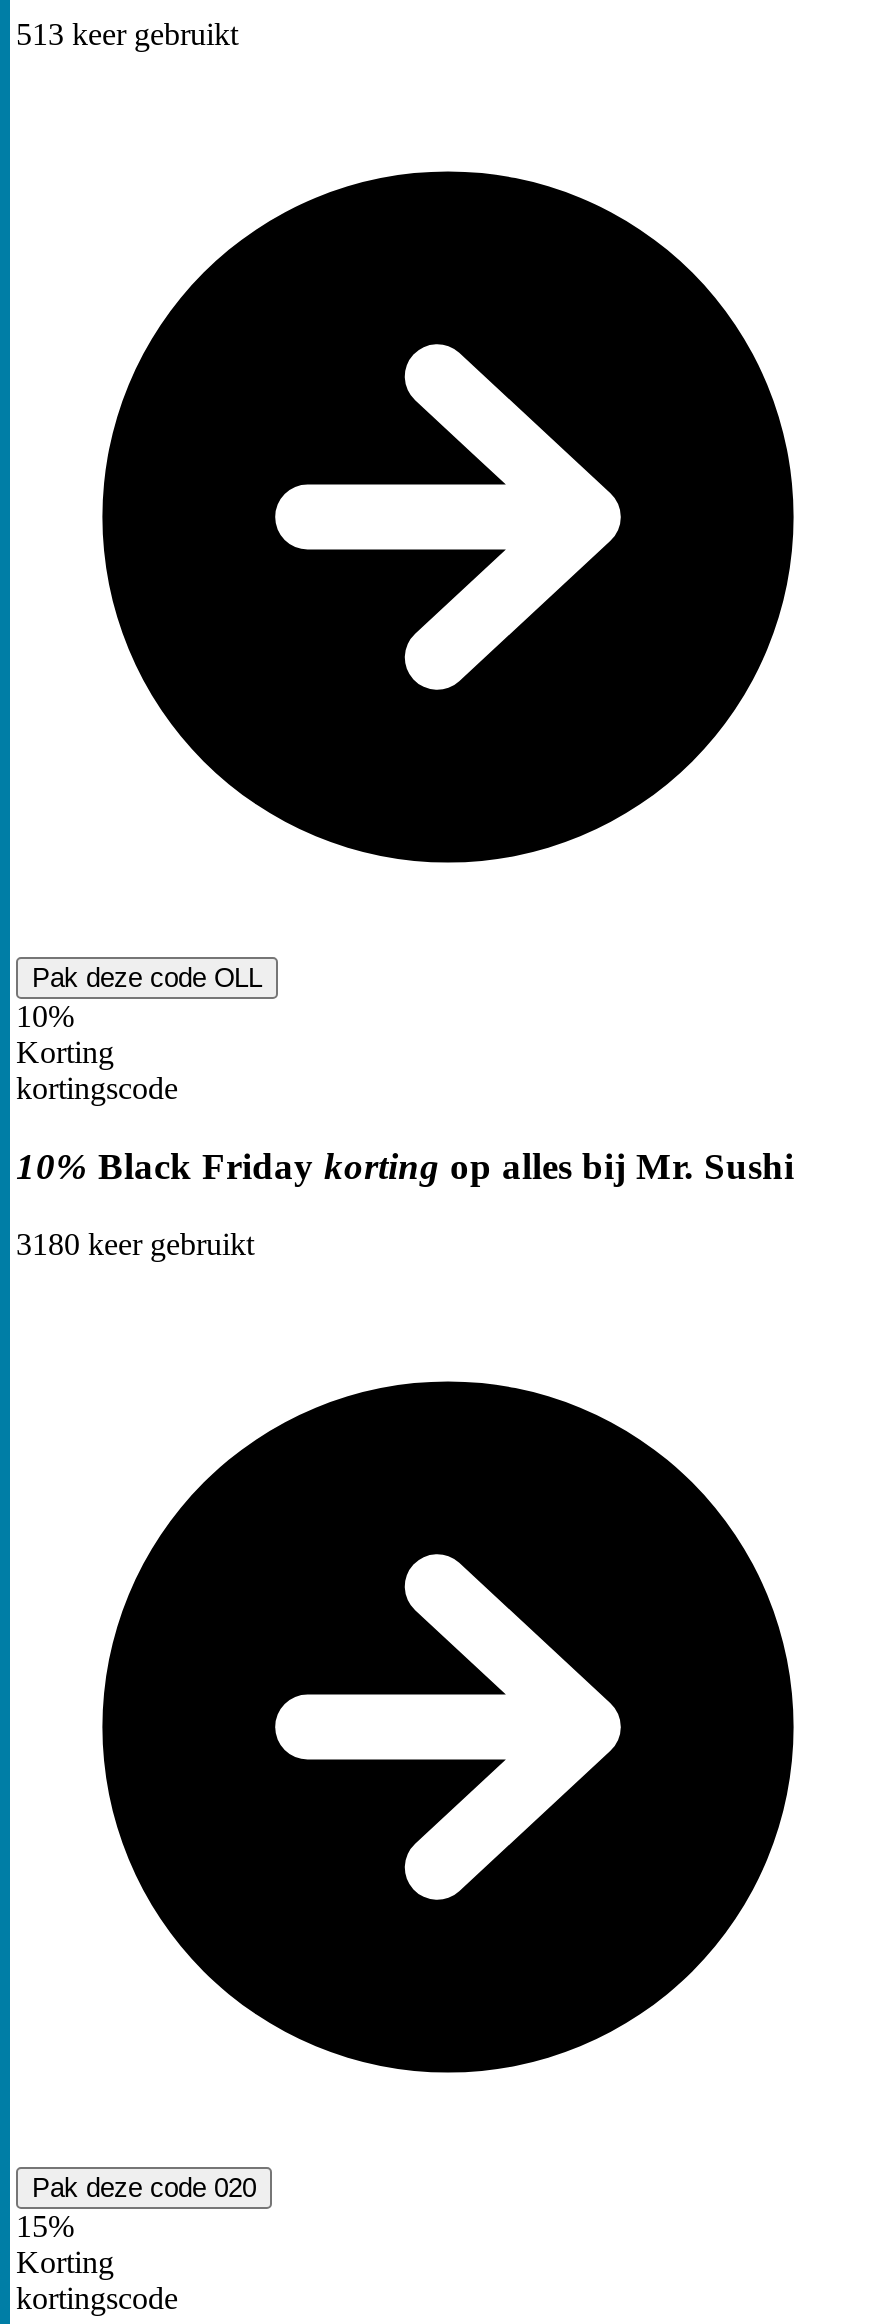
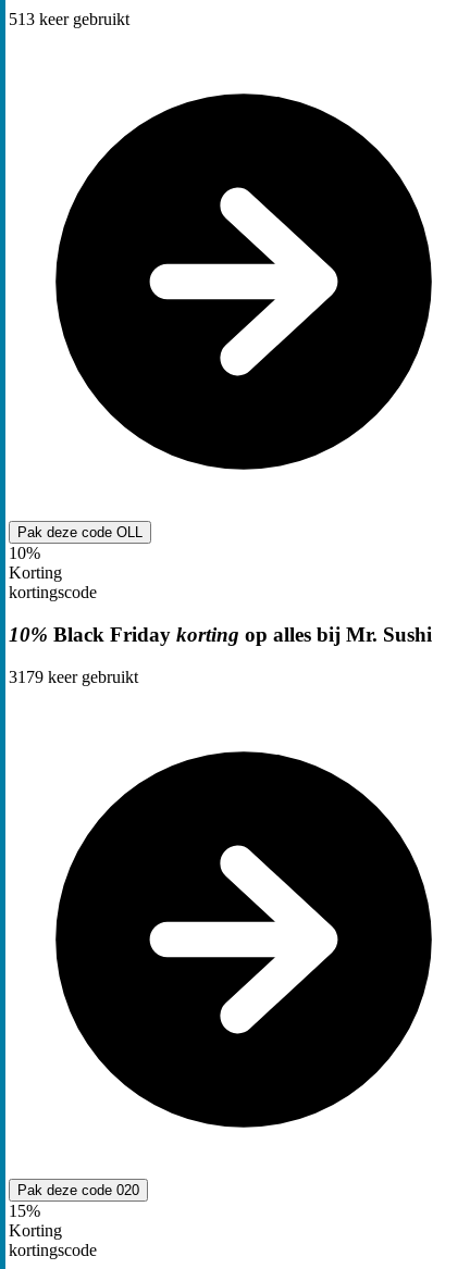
- 3180 keer gebruikt
+ 3179 keer gebruikt
